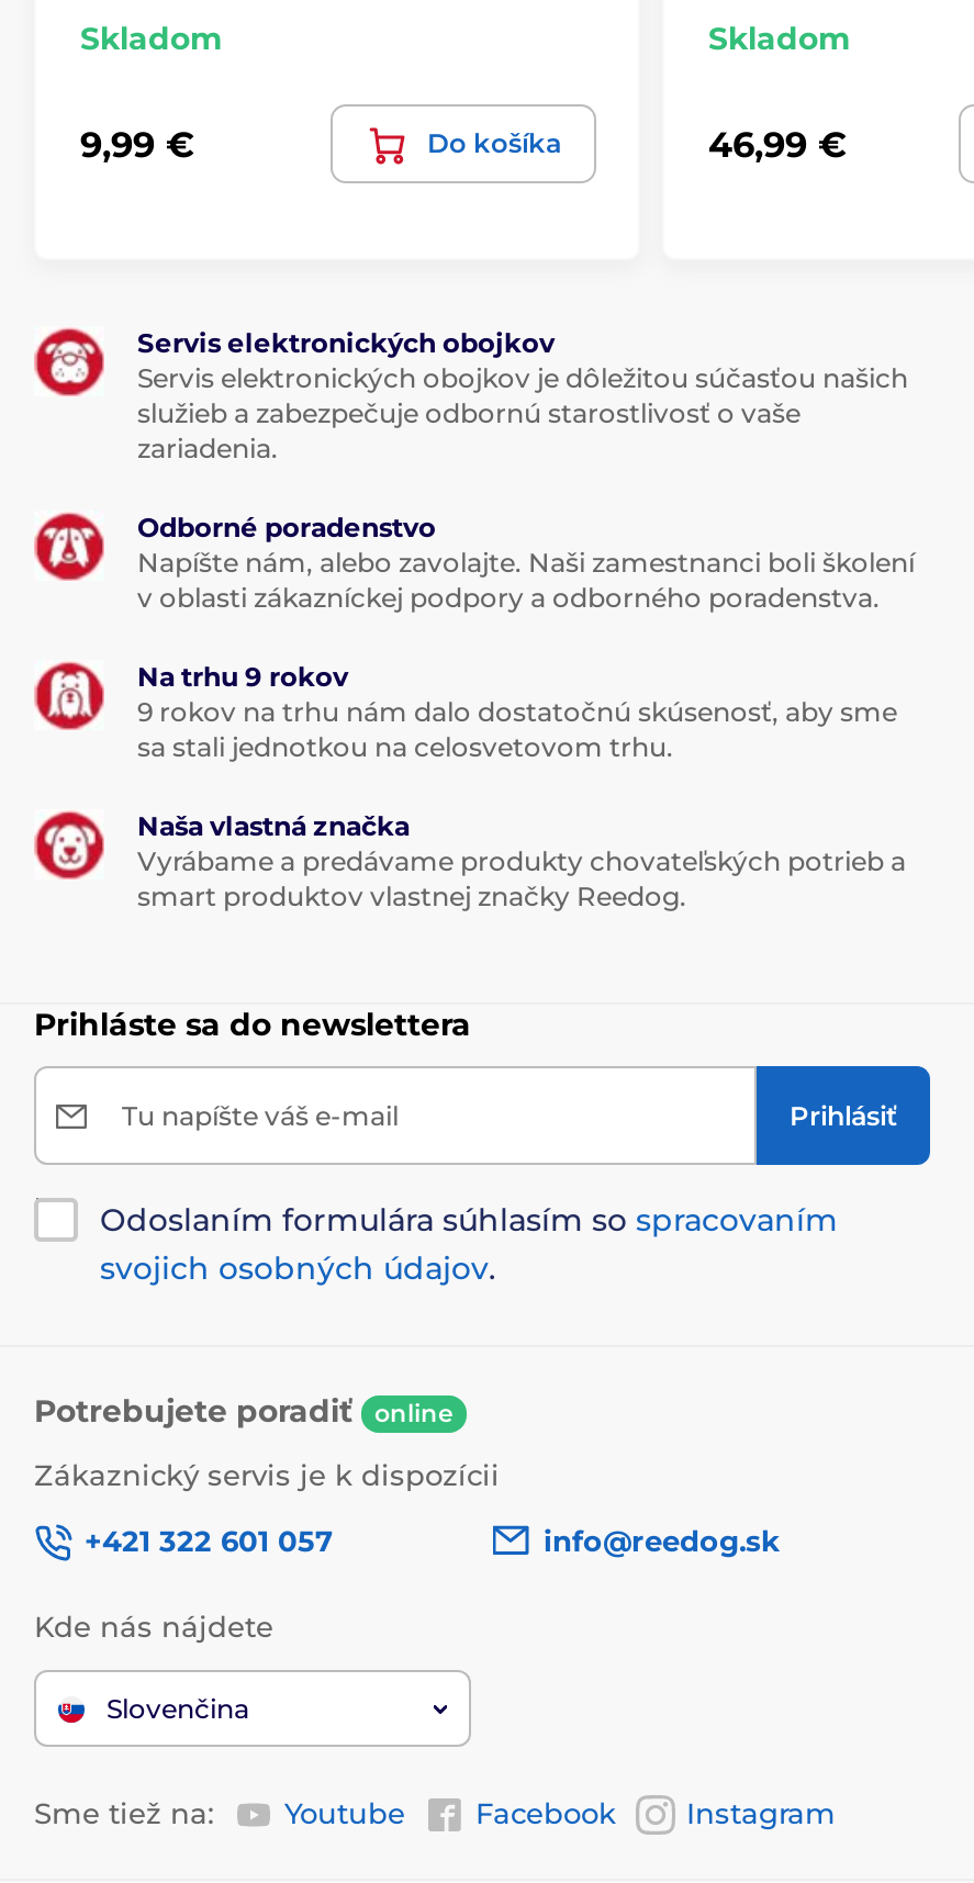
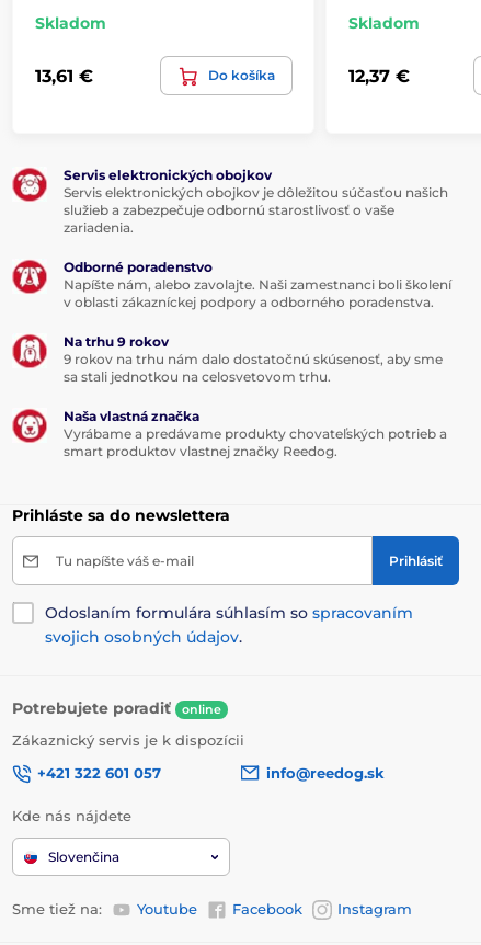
- 9,99 €
+ 13,61 €

- 46,99 €
+ 12,37 €
